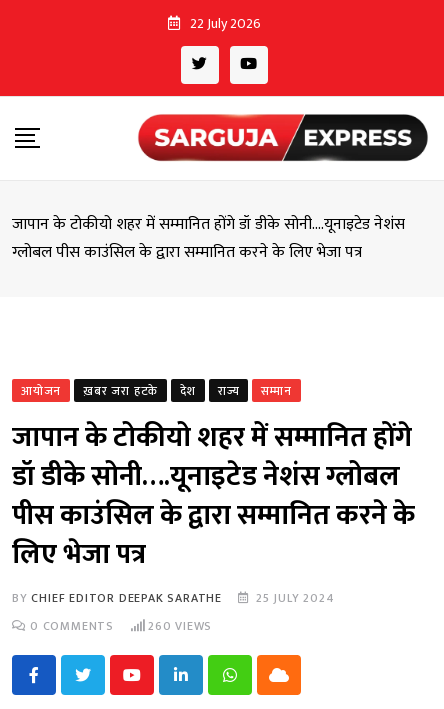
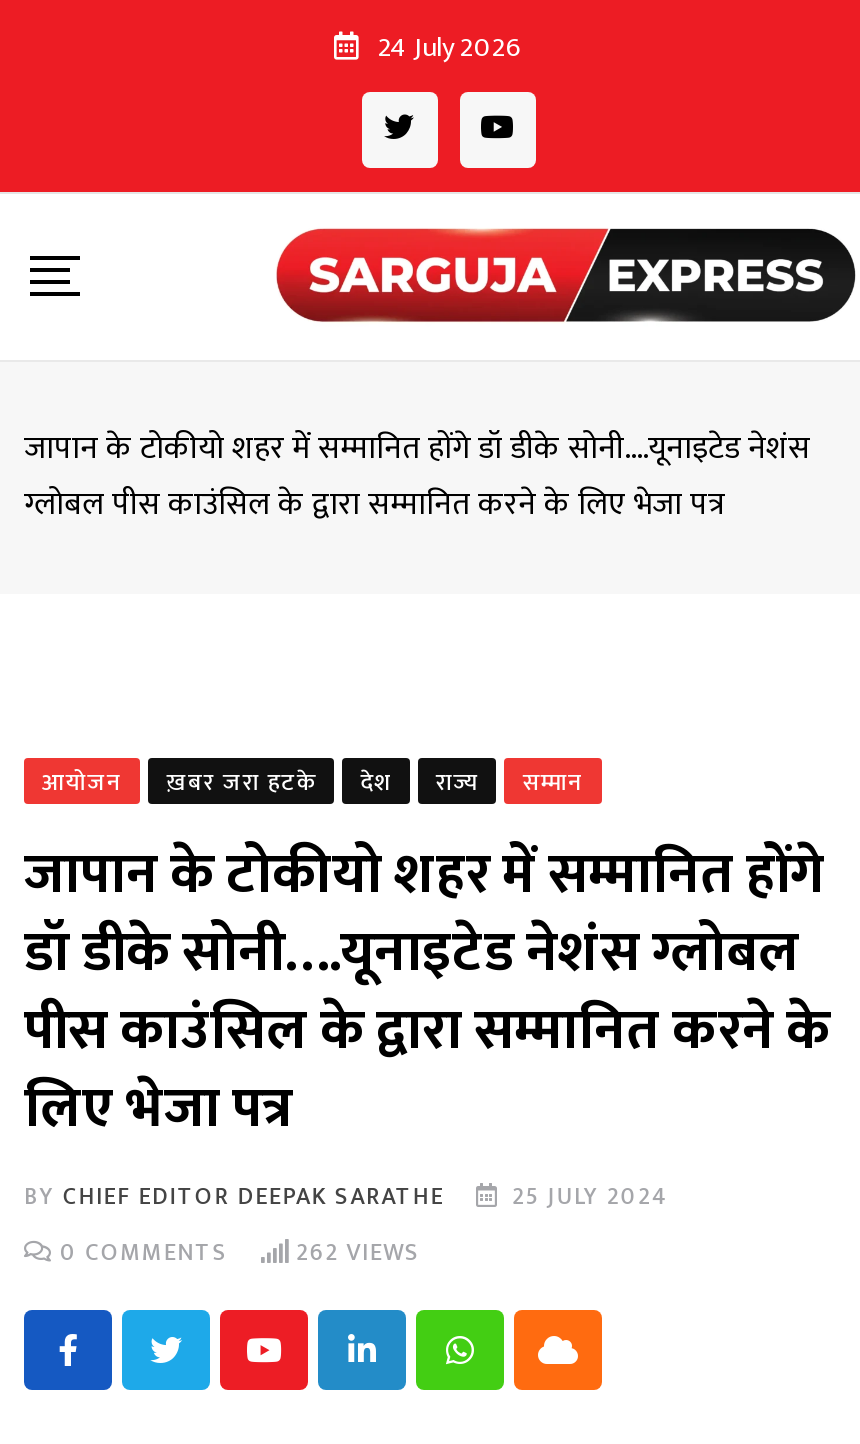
- 22 July 2026
+ 24 July 2026

- 0 COMMENTS 260 VIEWS
+ 0 COMMENTS 262 VIEWS
